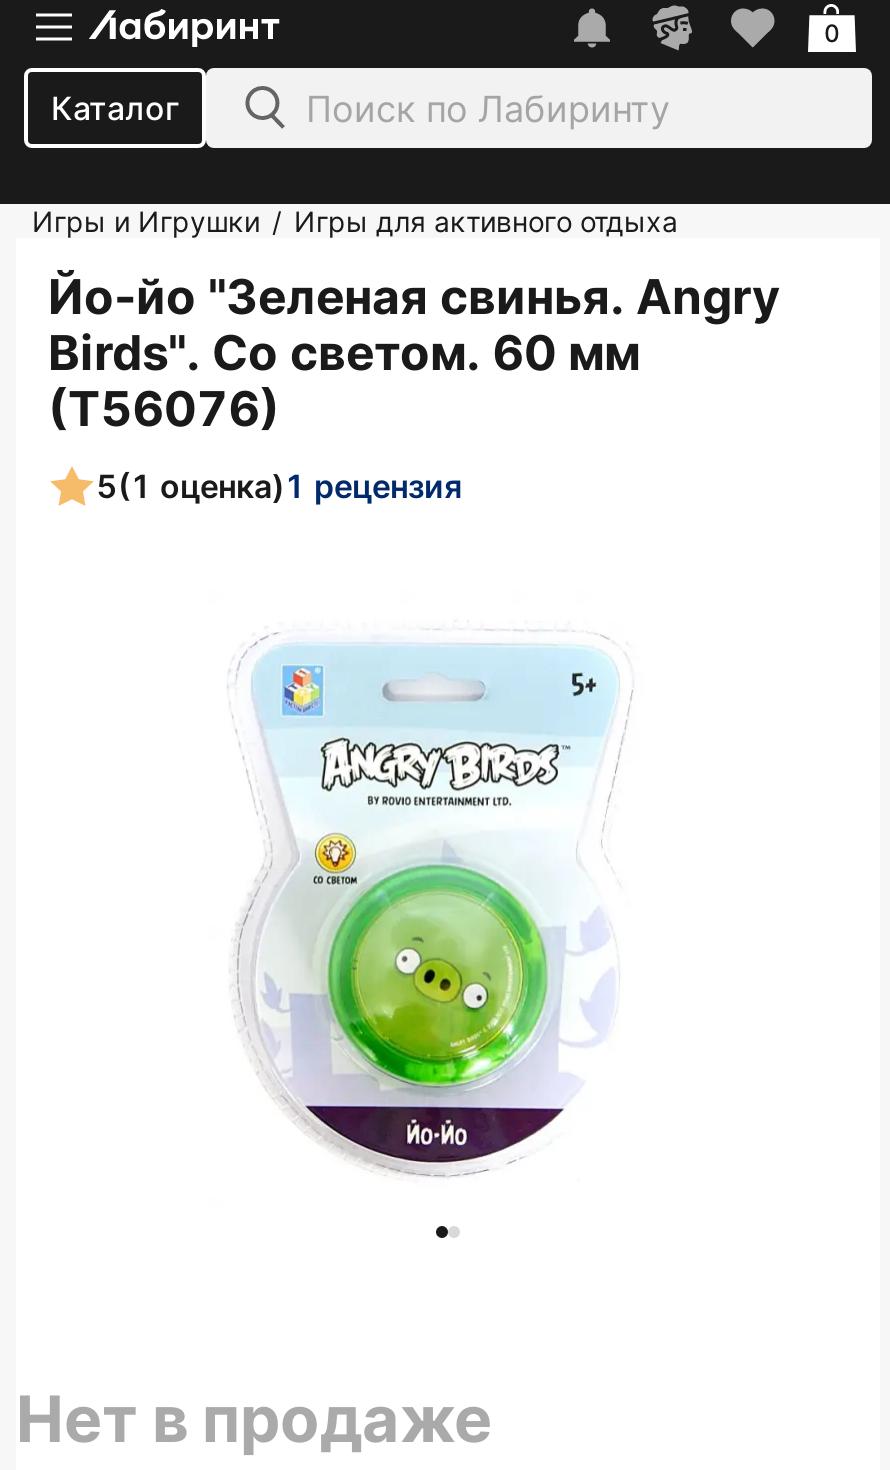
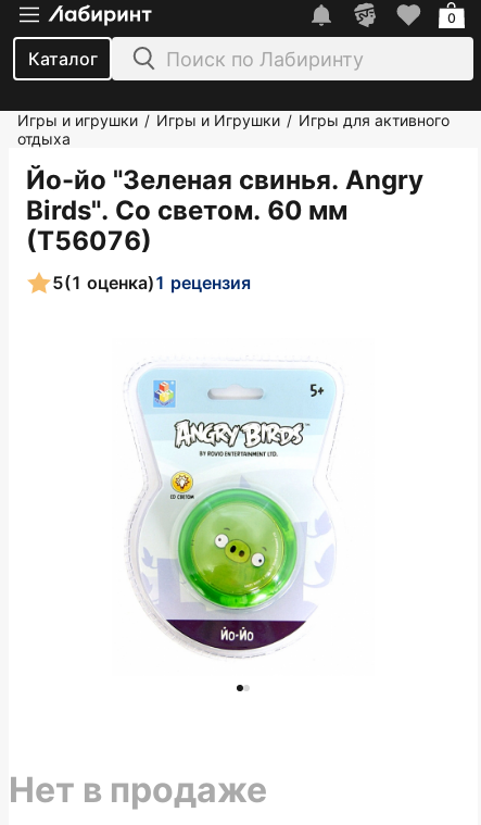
- Игры и Игрушки / Игры для активного отдыха
+ Игры и игрушки / Игры и Игрушки / Игры для активного
+ отдыха
